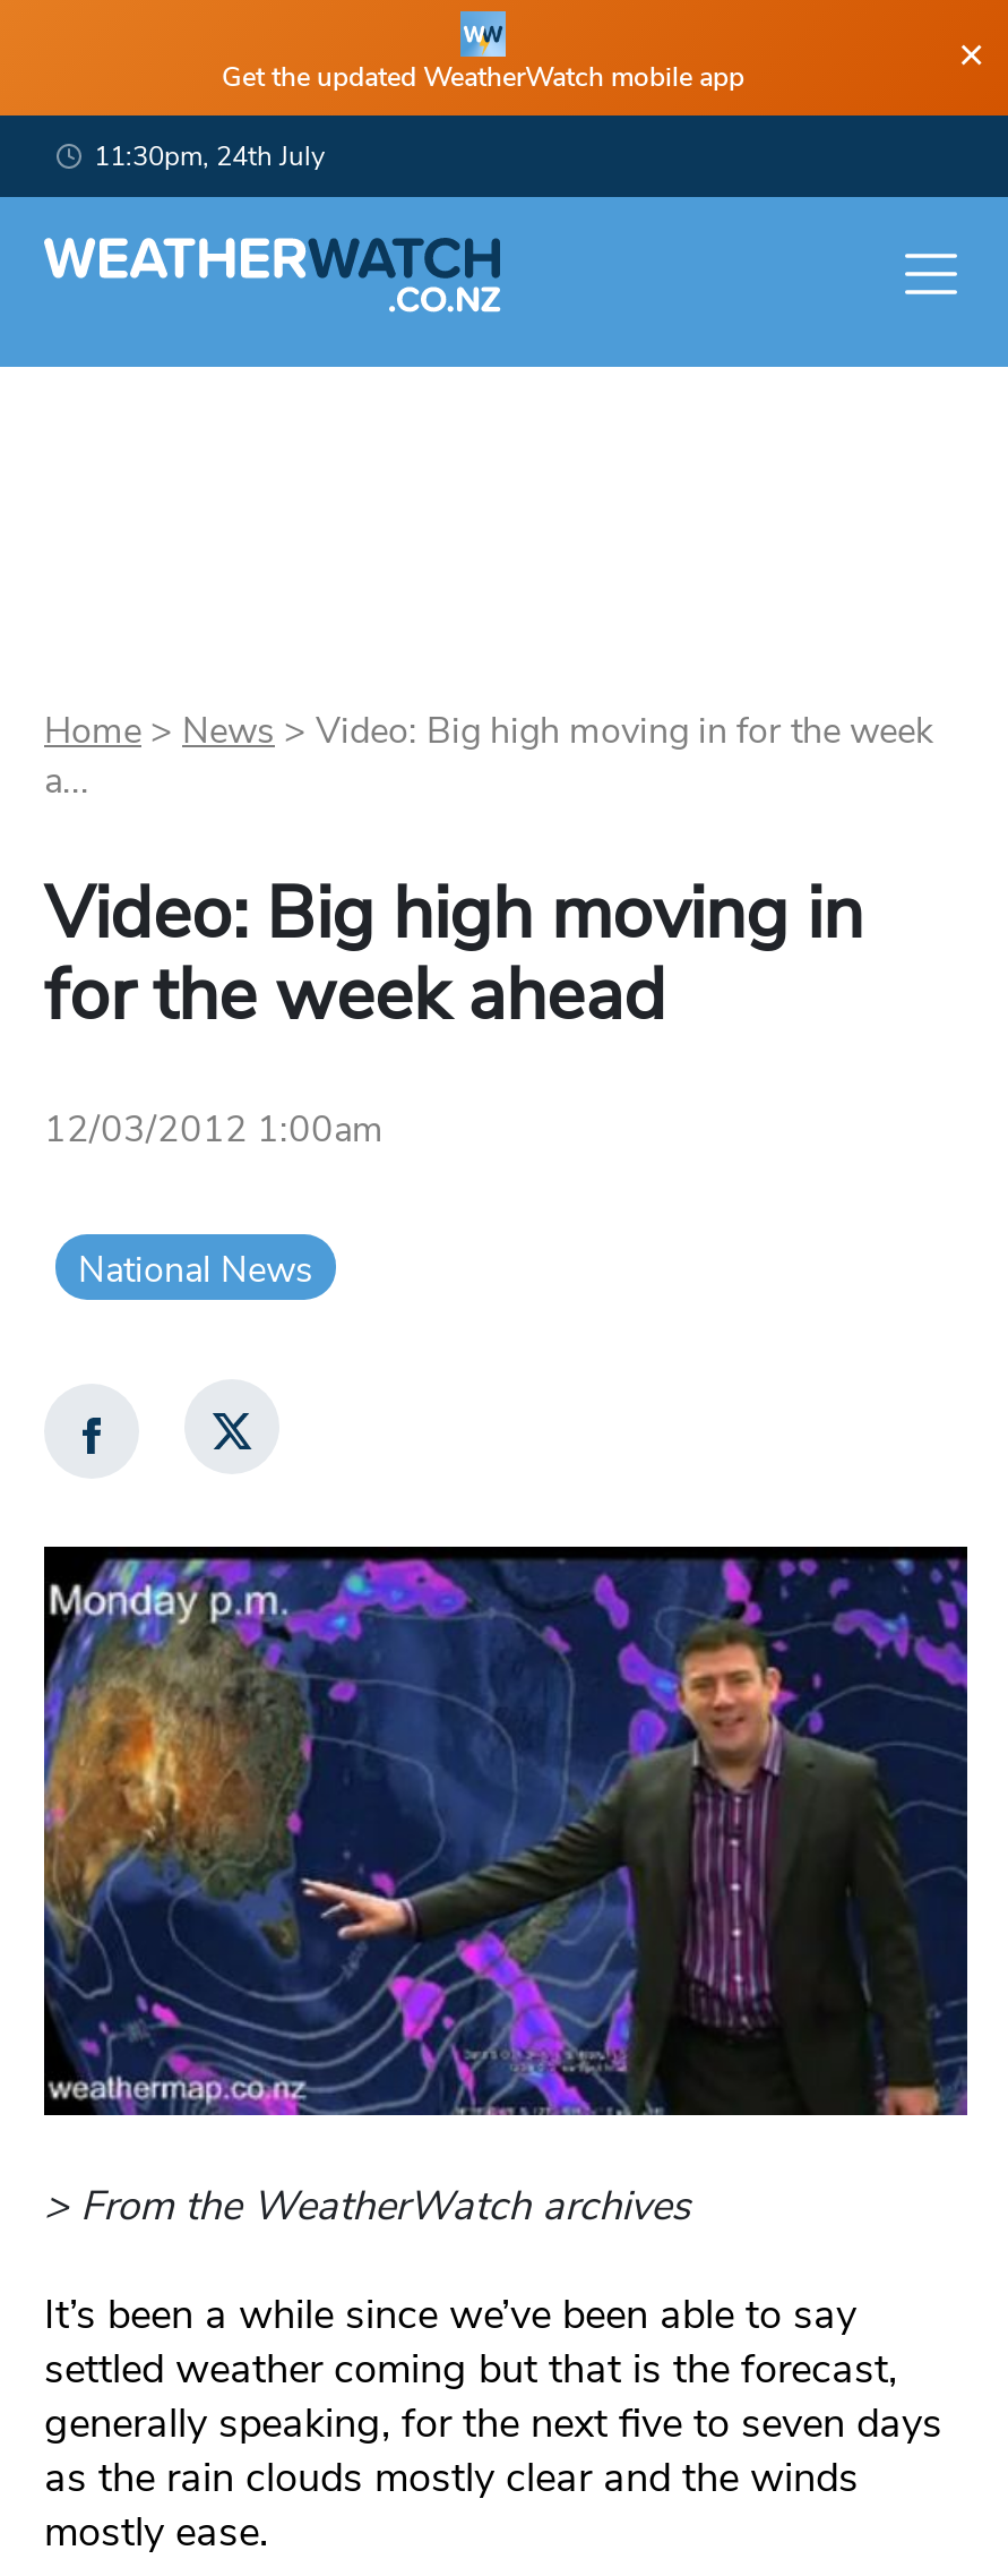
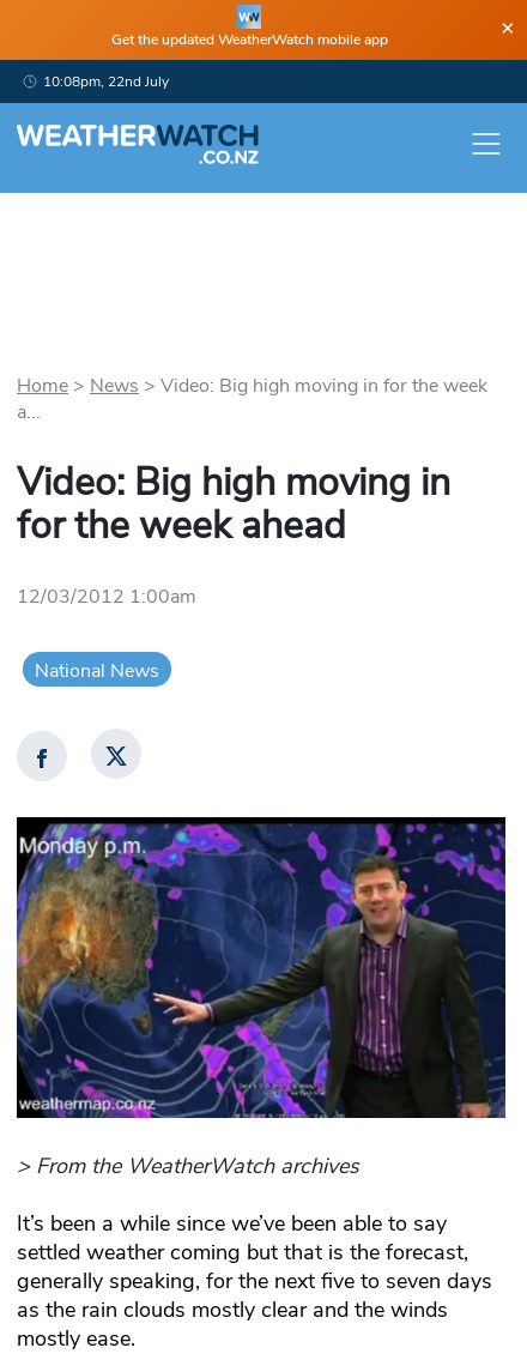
- 11:30pm, 24th July
+ 10:08pm, 22nd July
